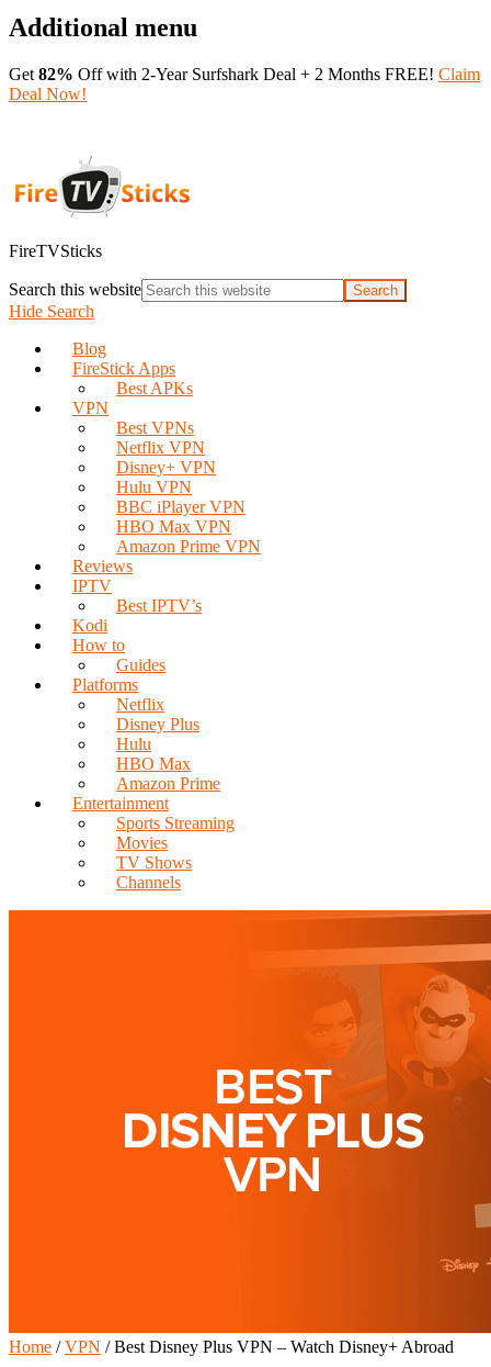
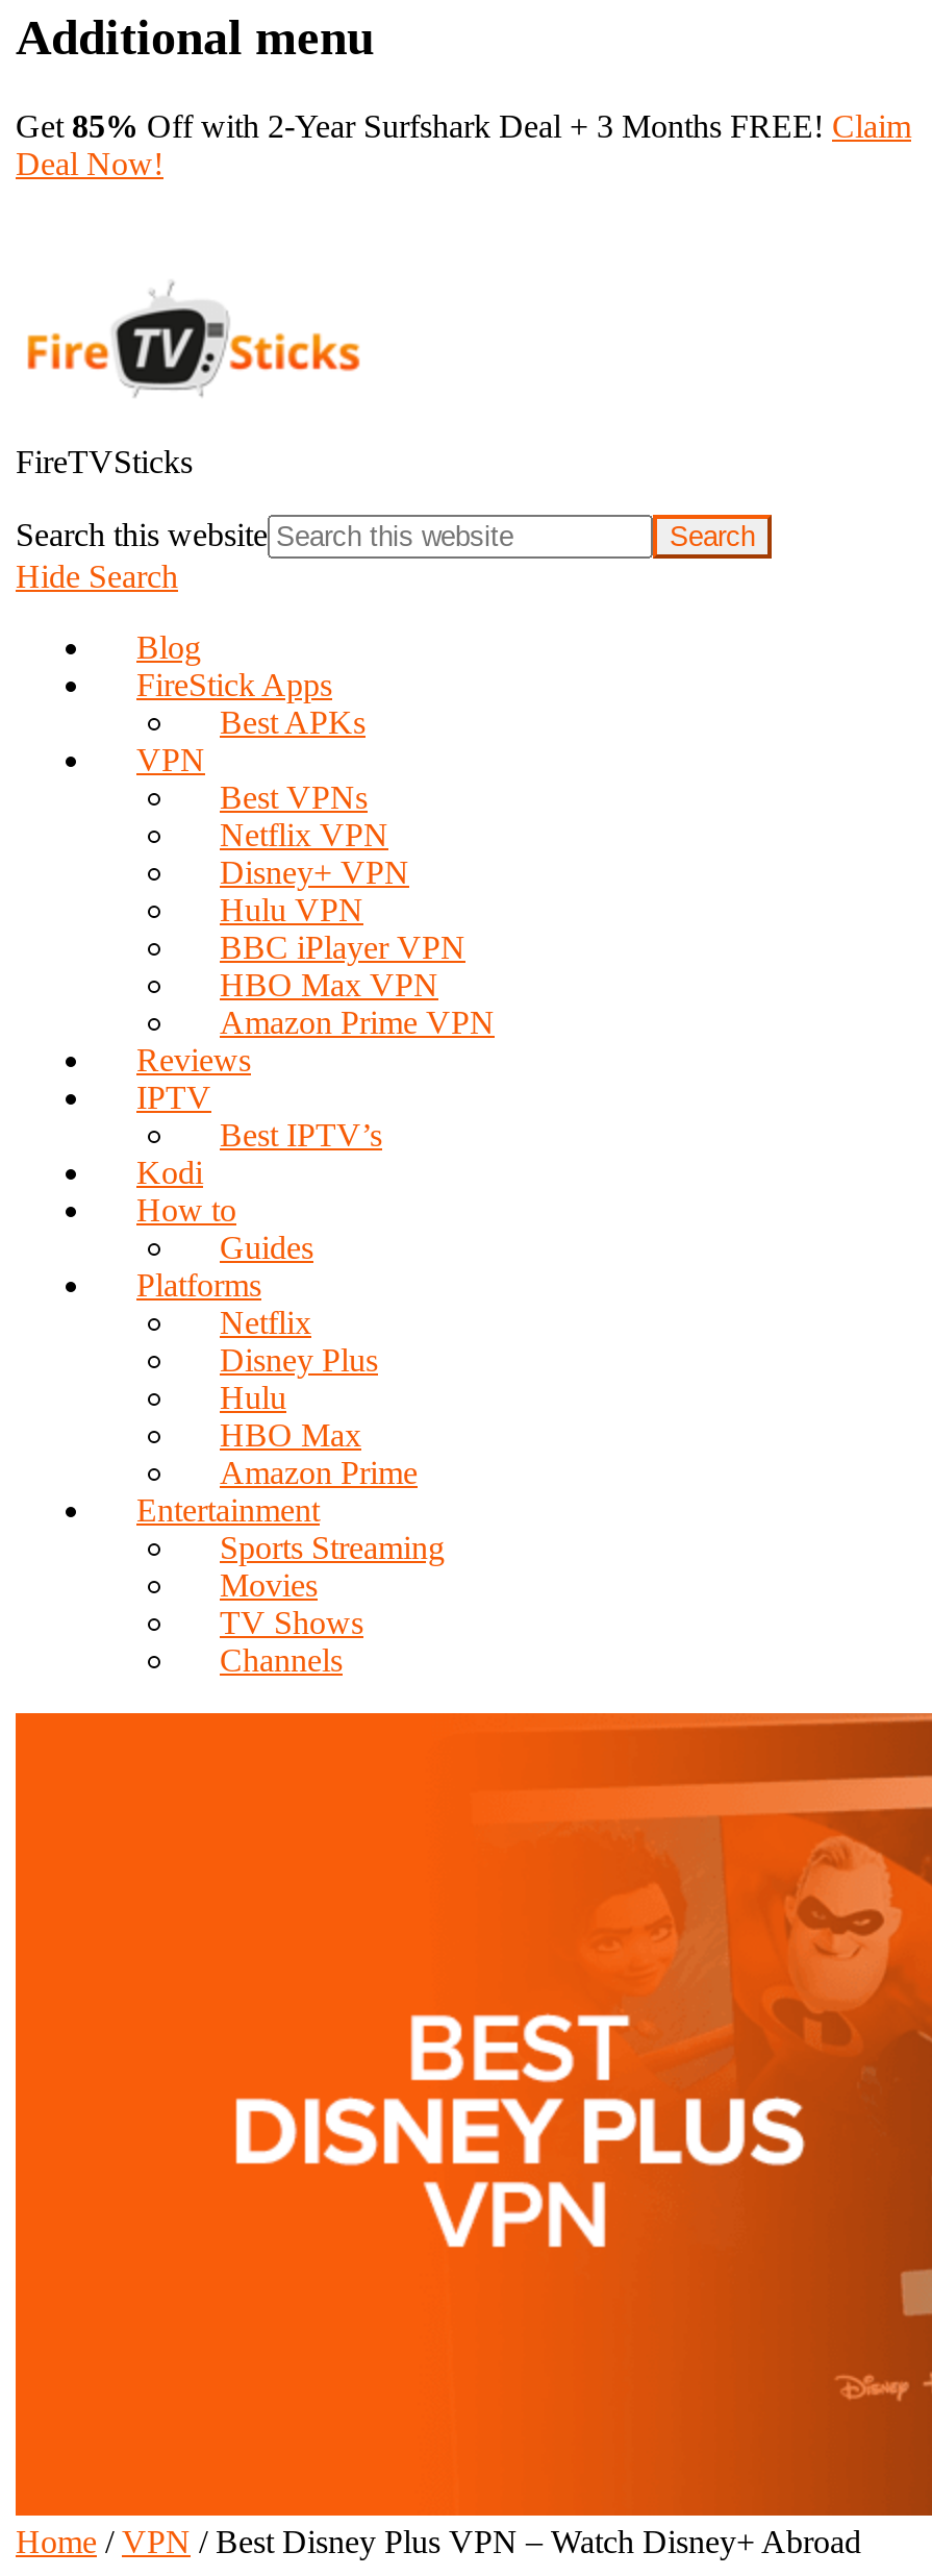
- Get 82% Off with 2-Year Surfshark Deal + 2 Months FREE! Claim
+ Get 85% Off with 2-Year Surfshark Deal + 3 Months FREE! Claim
